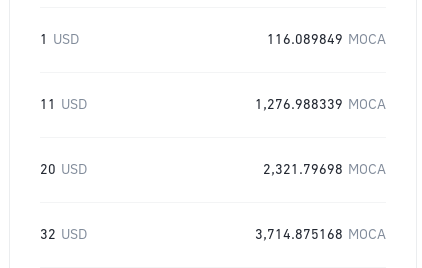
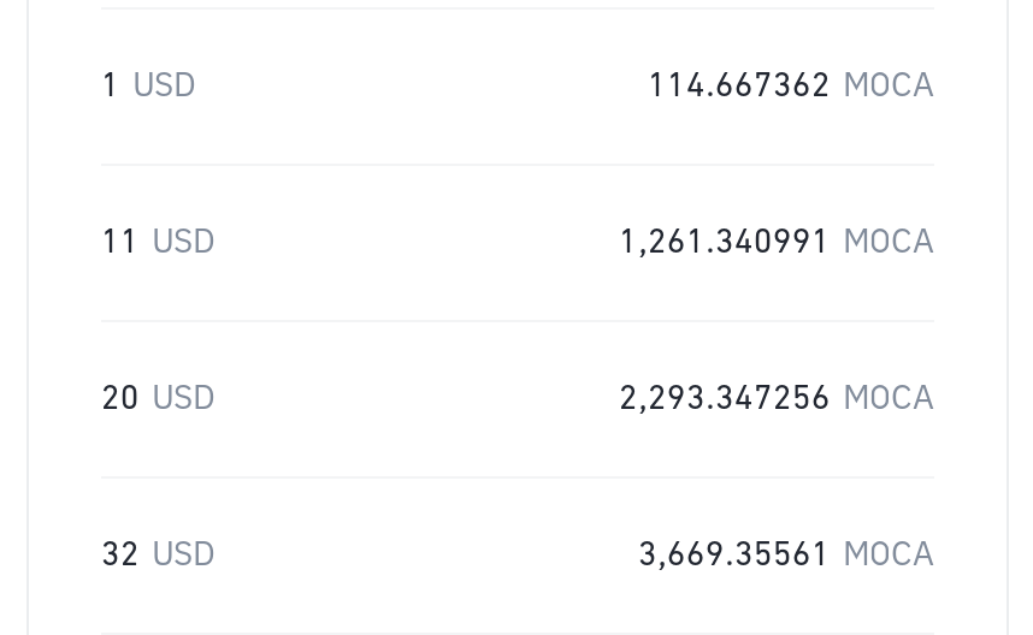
- 116.089849 MOCA
+ 114.667362 MOCA

- 1,276.988339 MOCA
+ 1,261.340991 MOCA

- 2,321.79698 MOCA
+ 2,293.347256 MOCA

- 3,714.875168 MOCA
+ 3,669.35561 MOCA
